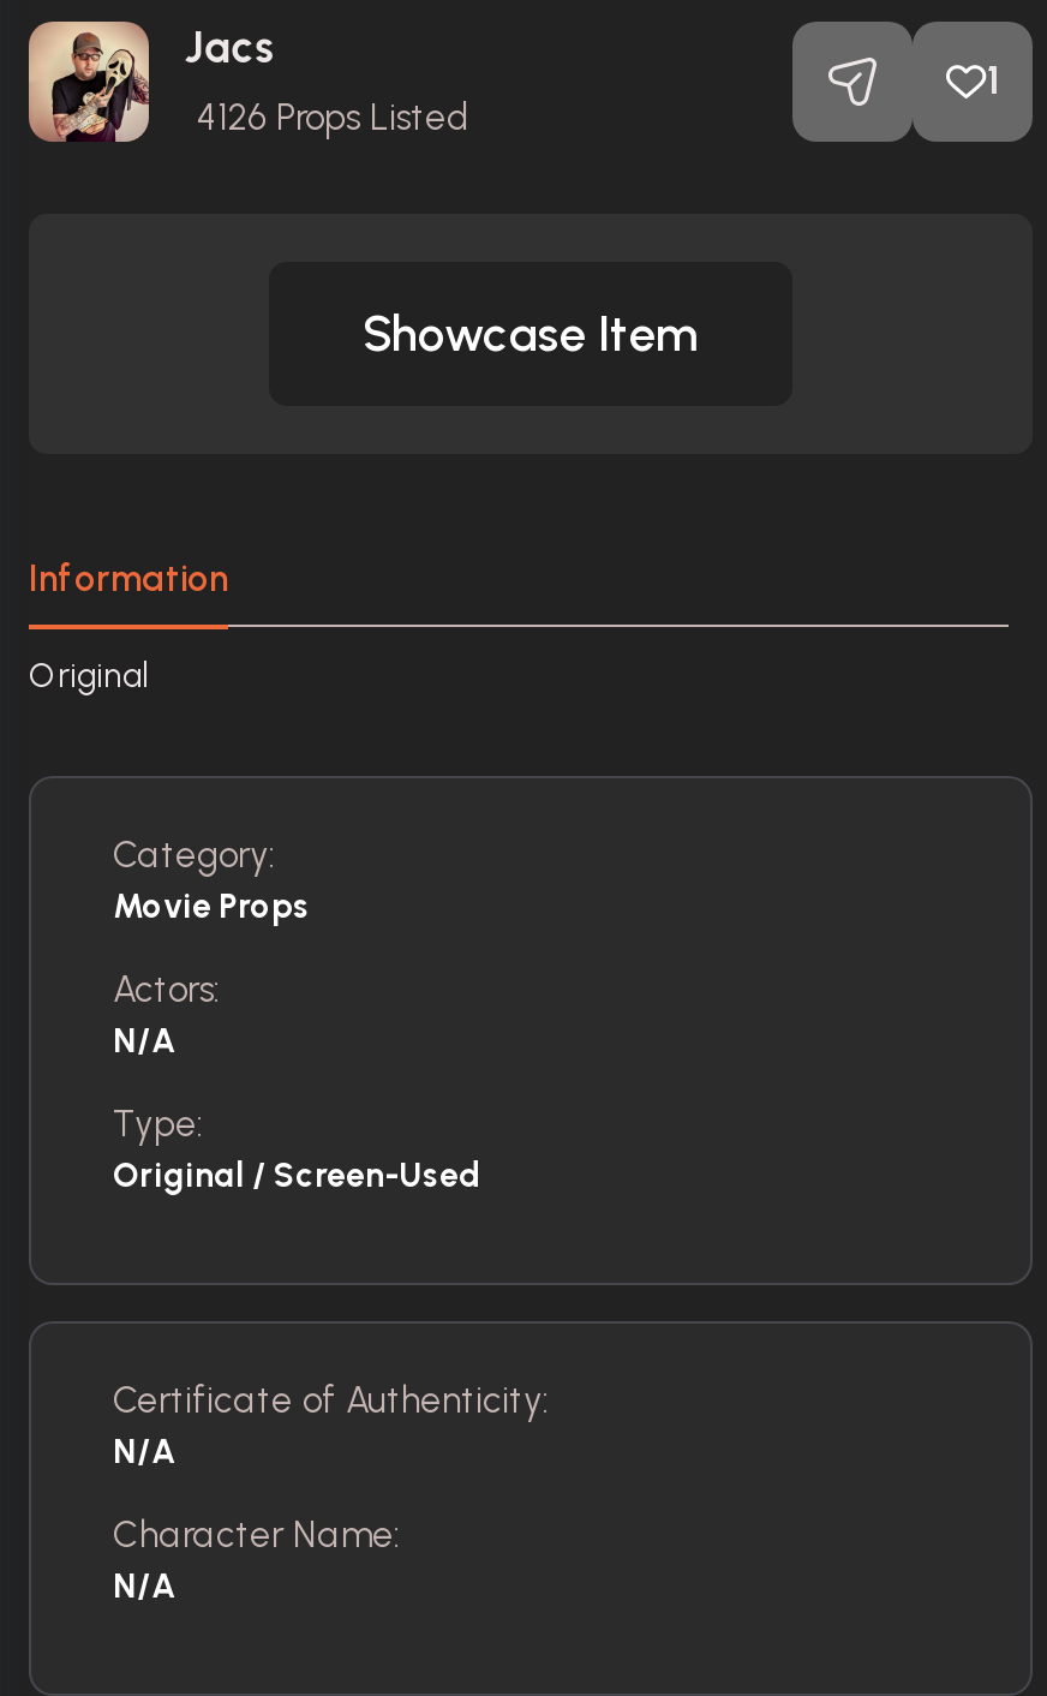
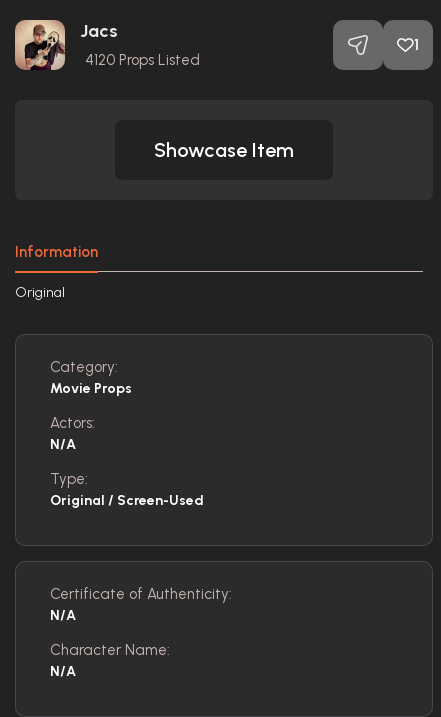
- 4126 Props Listed
+ 4120 Props Listed
